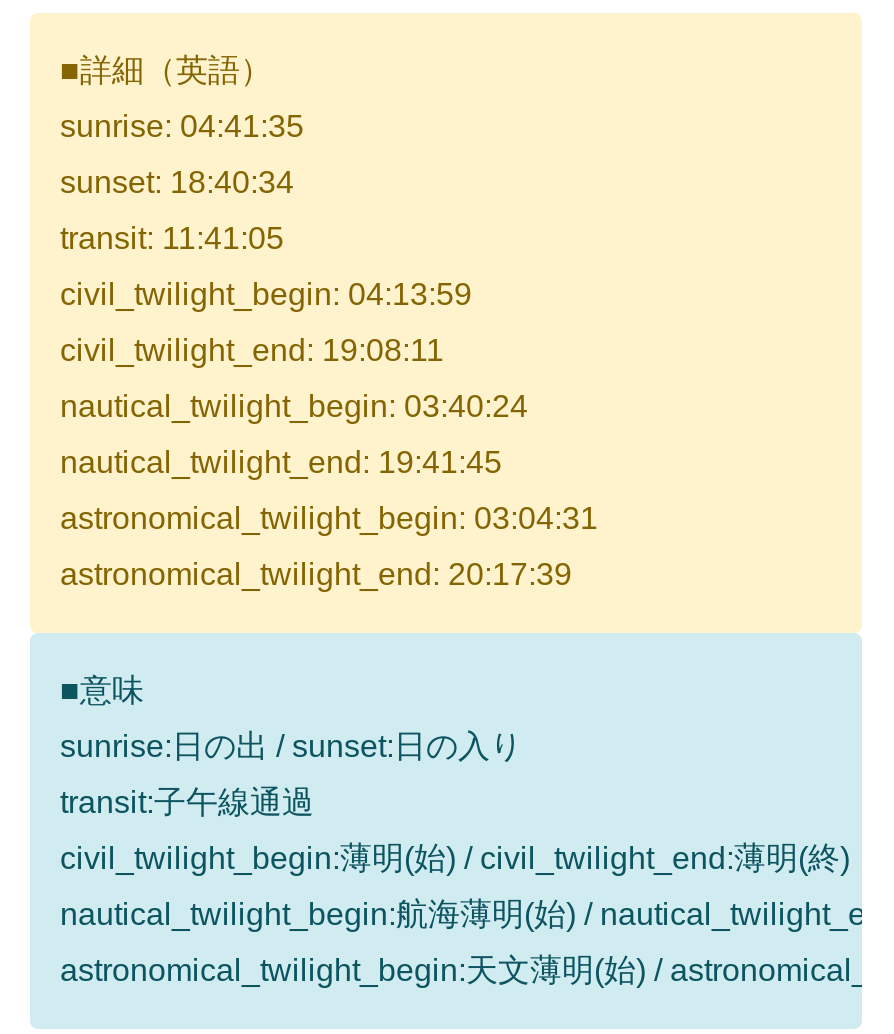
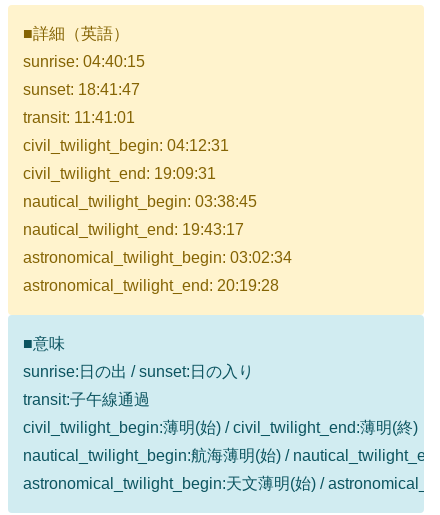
- sunrise: 04:41:35
+ sunrise: 04:40:15

- sunset: 18:40:34
+ sunset: 18:41:47

- transit: 11:41:05
+ transit: 11:41:01

- civil_twilight_begin: 04:13:59
+ civil_twilight_begin: 04:12:31

- civil_twilight_end: 19:08:11
+ civil_twilight_end: 19:09:31

- nautical_twilight_begin: 03:40:24
+ nautical_twilight_begin: 03:38:45

- nautical_twilight_end: 19:41:45
+ nautical_twilight_end: 19:43:17

- astronomical_twilight_begin: 03:04:31
+ astronomical_twilight_begin: 03:02:34

- astronomical_twilight_end: 20:17:39
+ astronomical_twilight_end: 20:19:28
